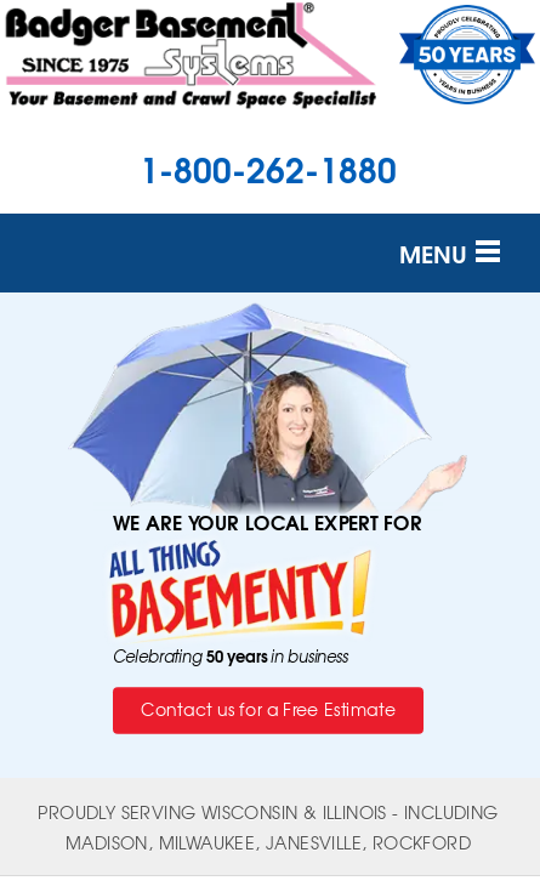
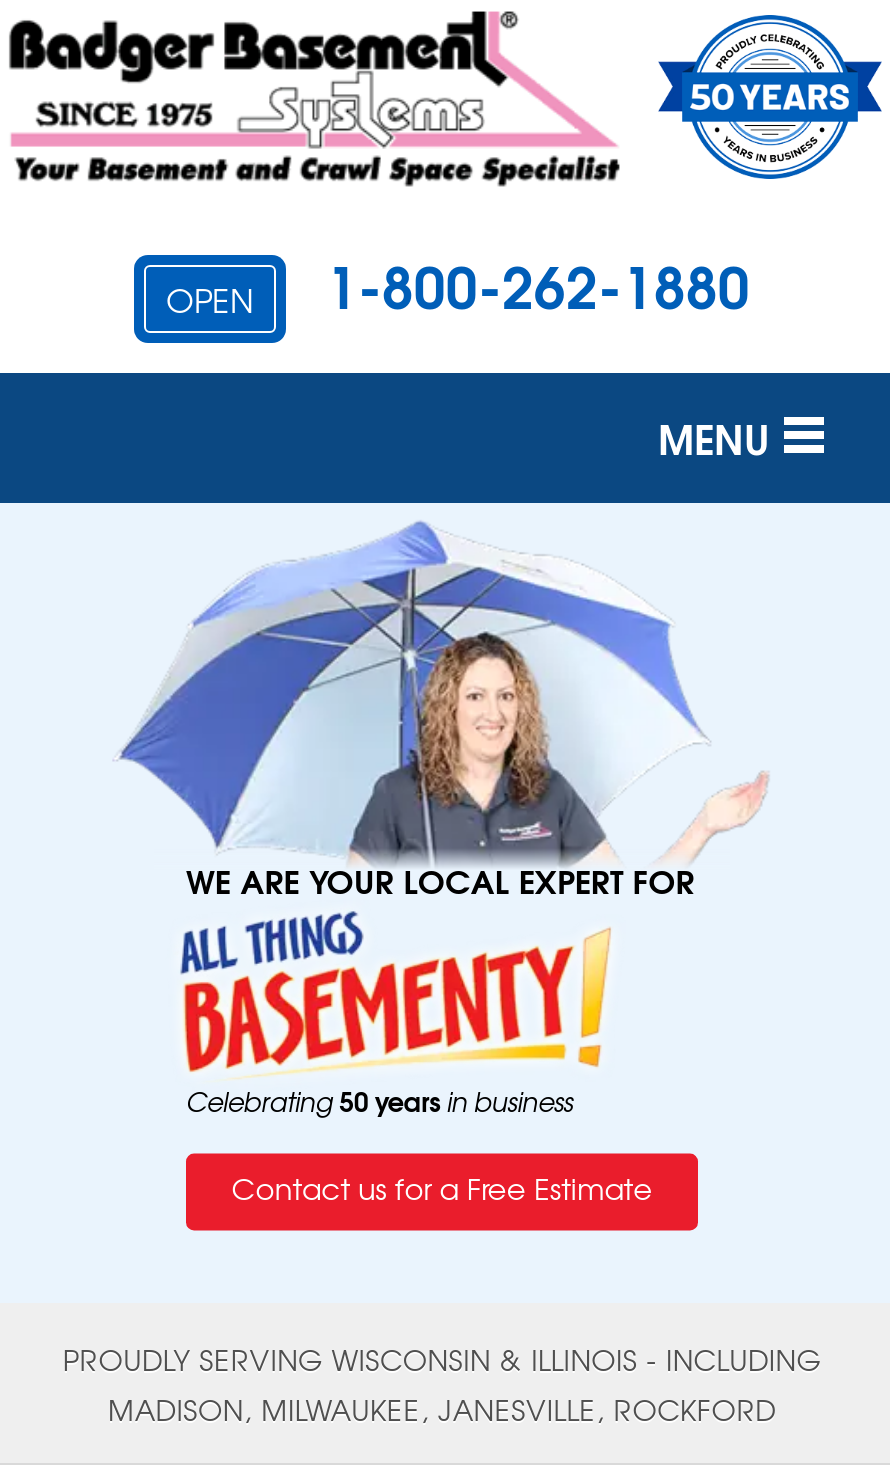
+ [image]
+ OPEN
